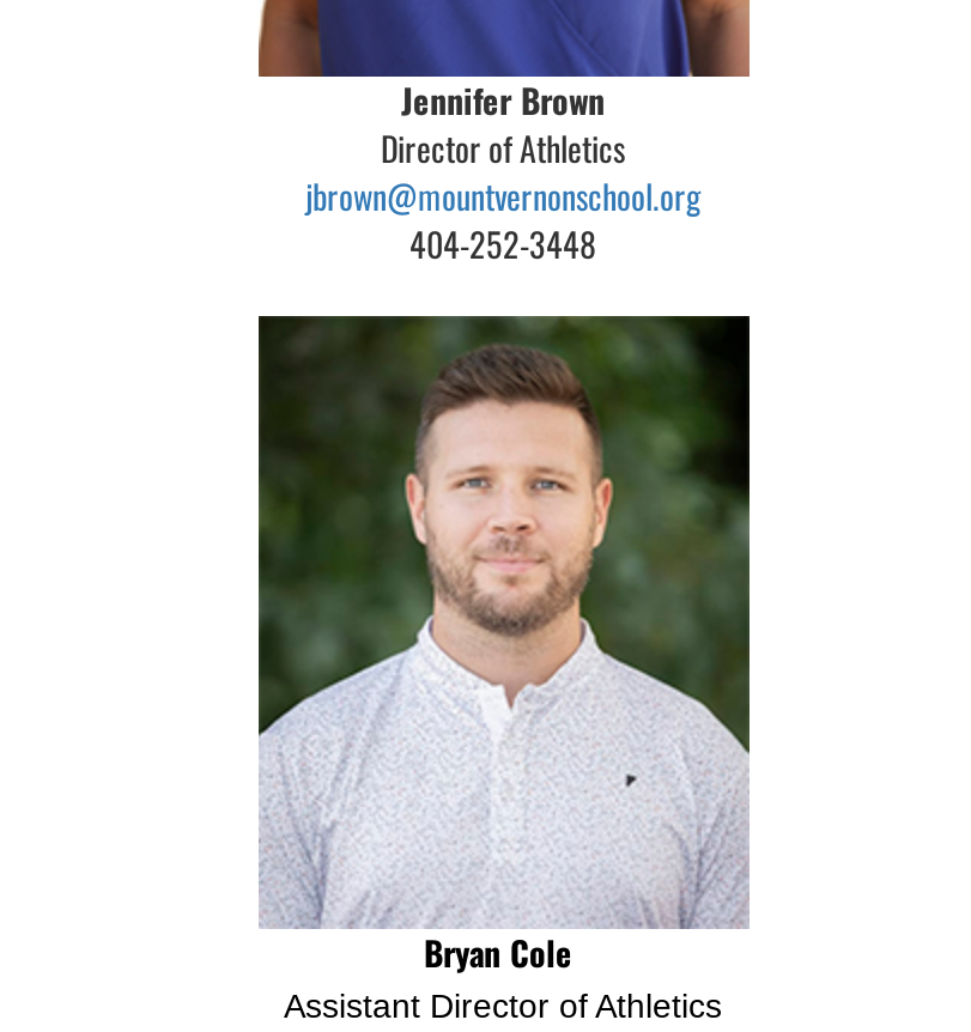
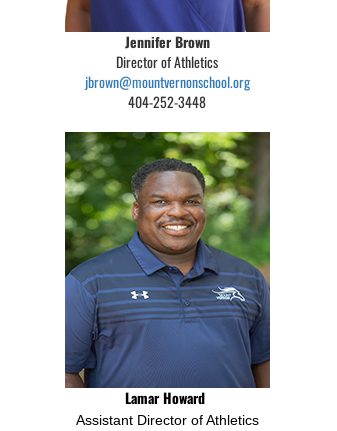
- [image]
- Bryan Cole
+ [image]
+ Lamar Howard
